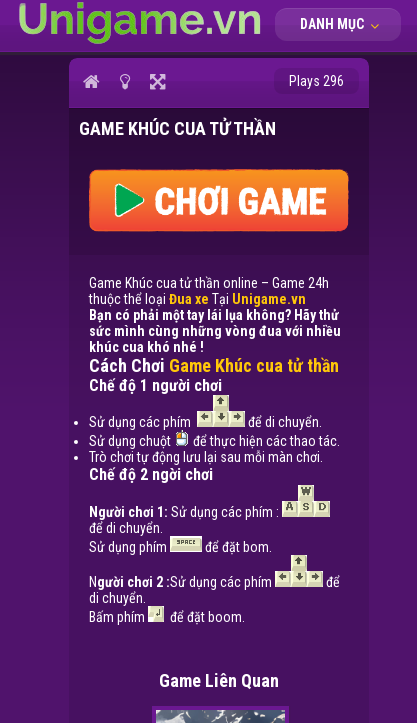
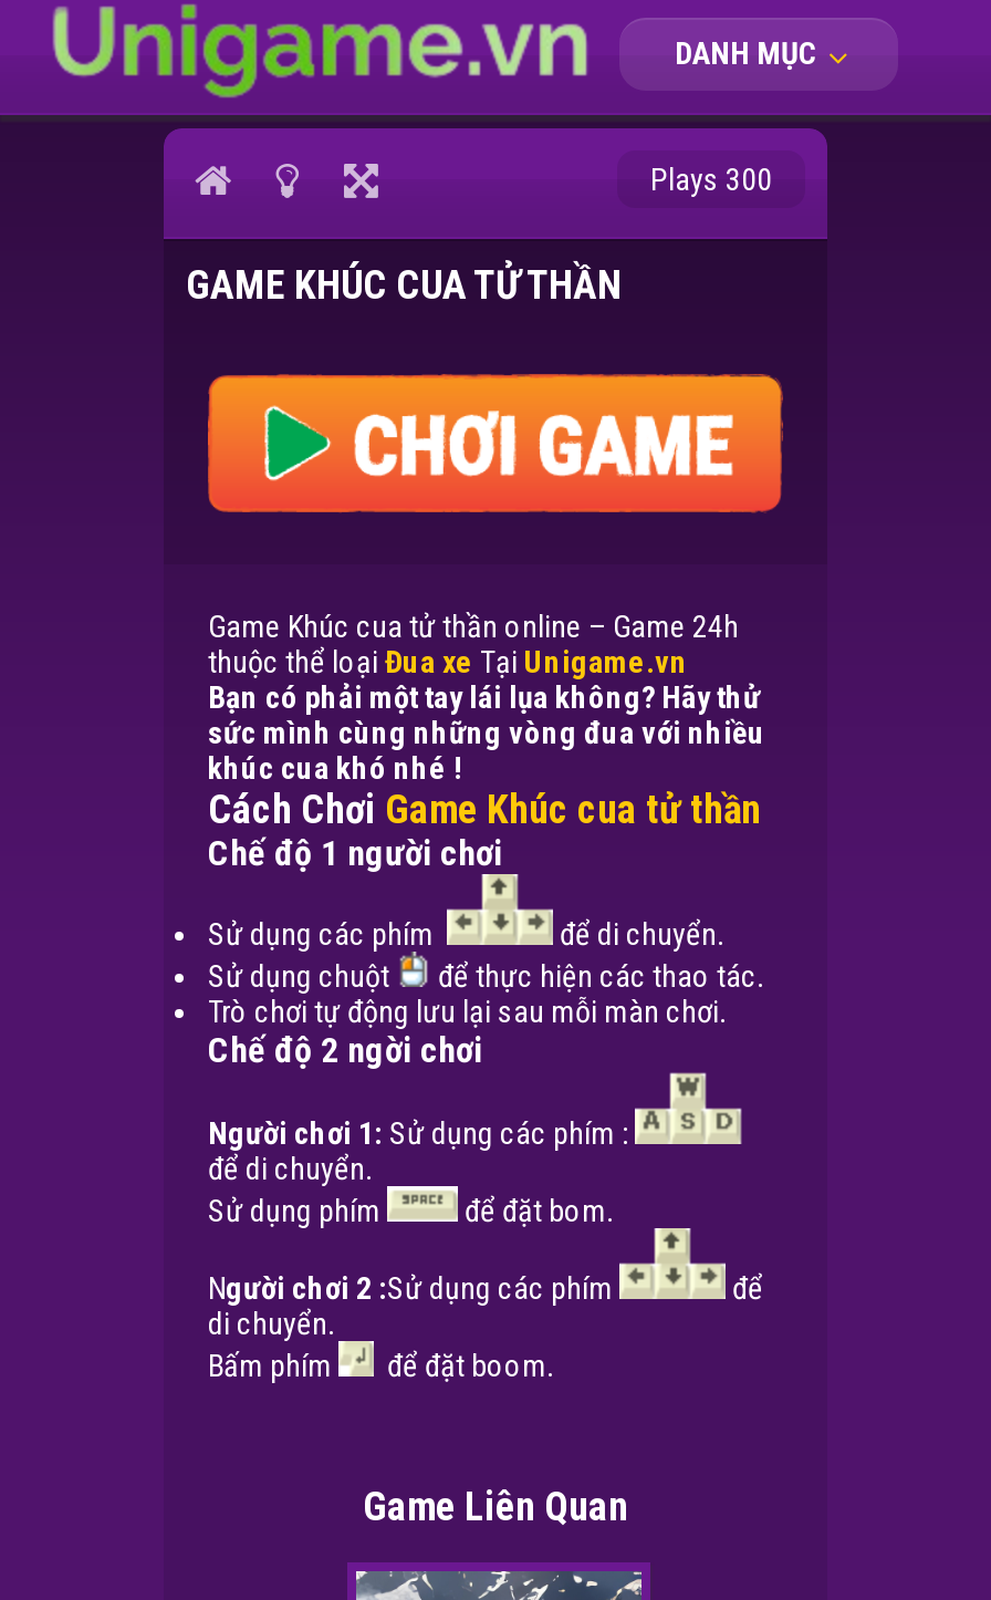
- Plays 296
+ Plays 300
